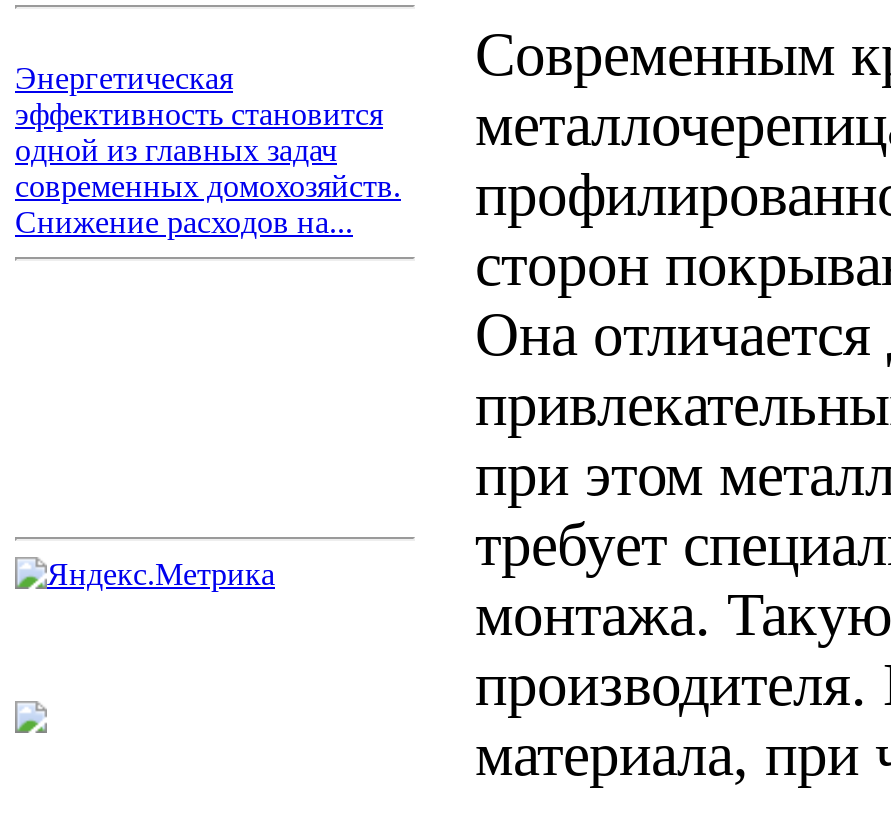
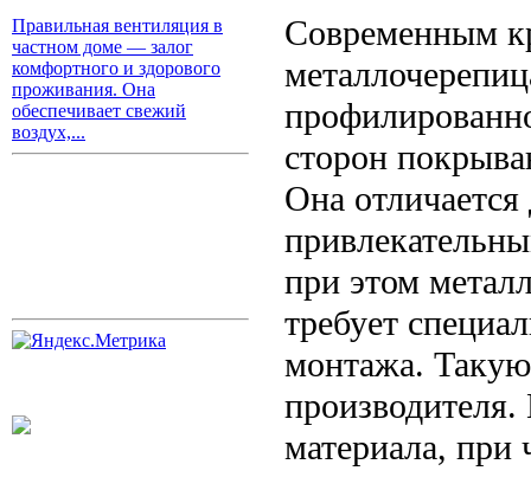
- Энергетическая
- эффективность становится
- одной из главных задач
- современных домохозяйств.
- Снижение расходов на...
+ Правильная вентиляция в
+ частном доме — залог
+ комфортного и здорового
+ проживания. Она
+ обеспечивает свежий
+ воздух,...
